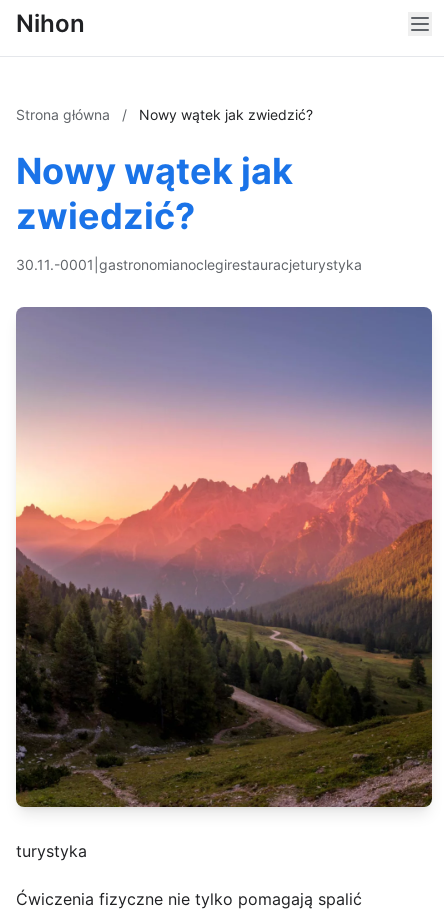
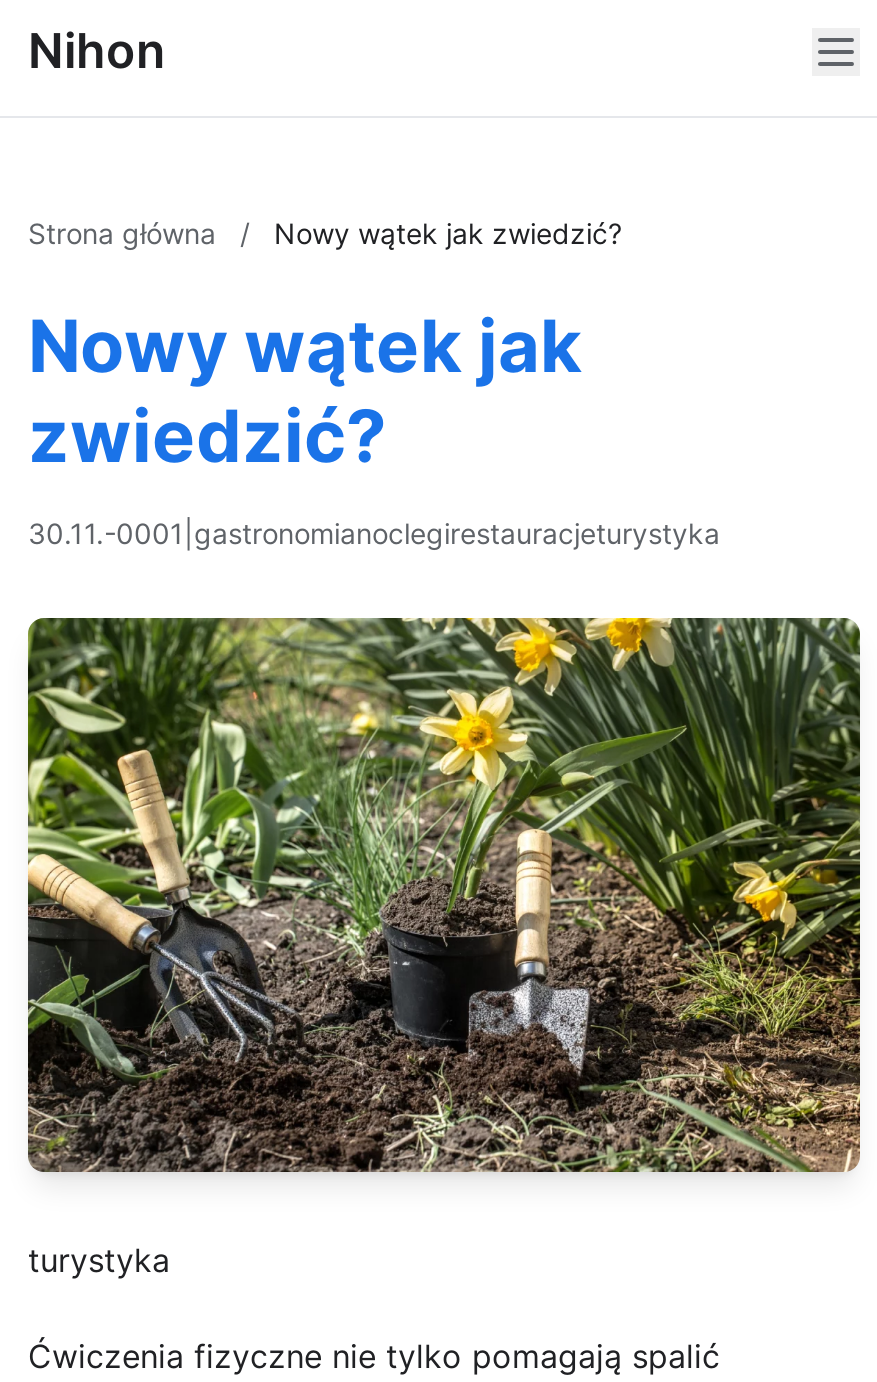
- [image]
+ [image]
